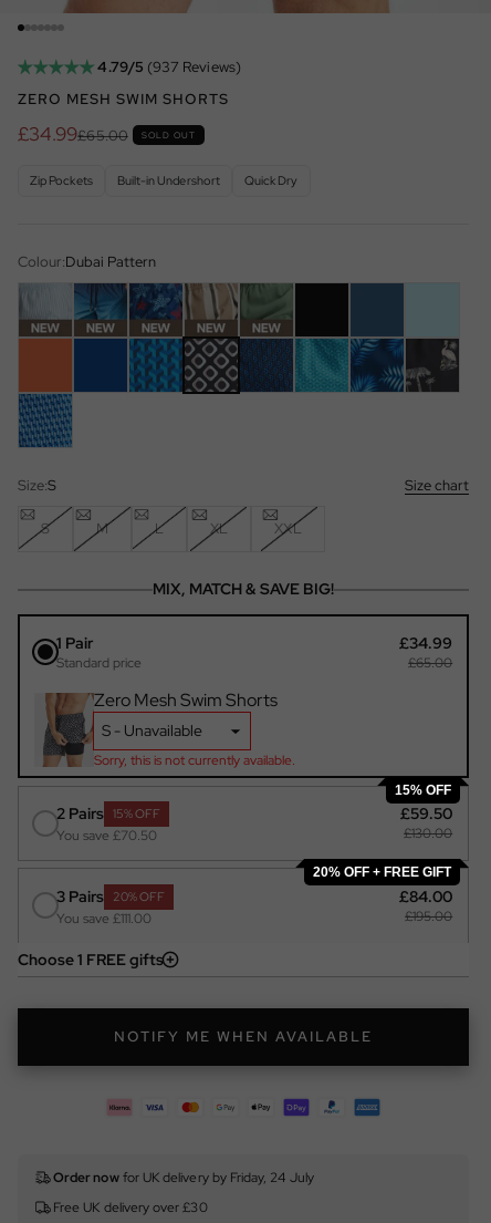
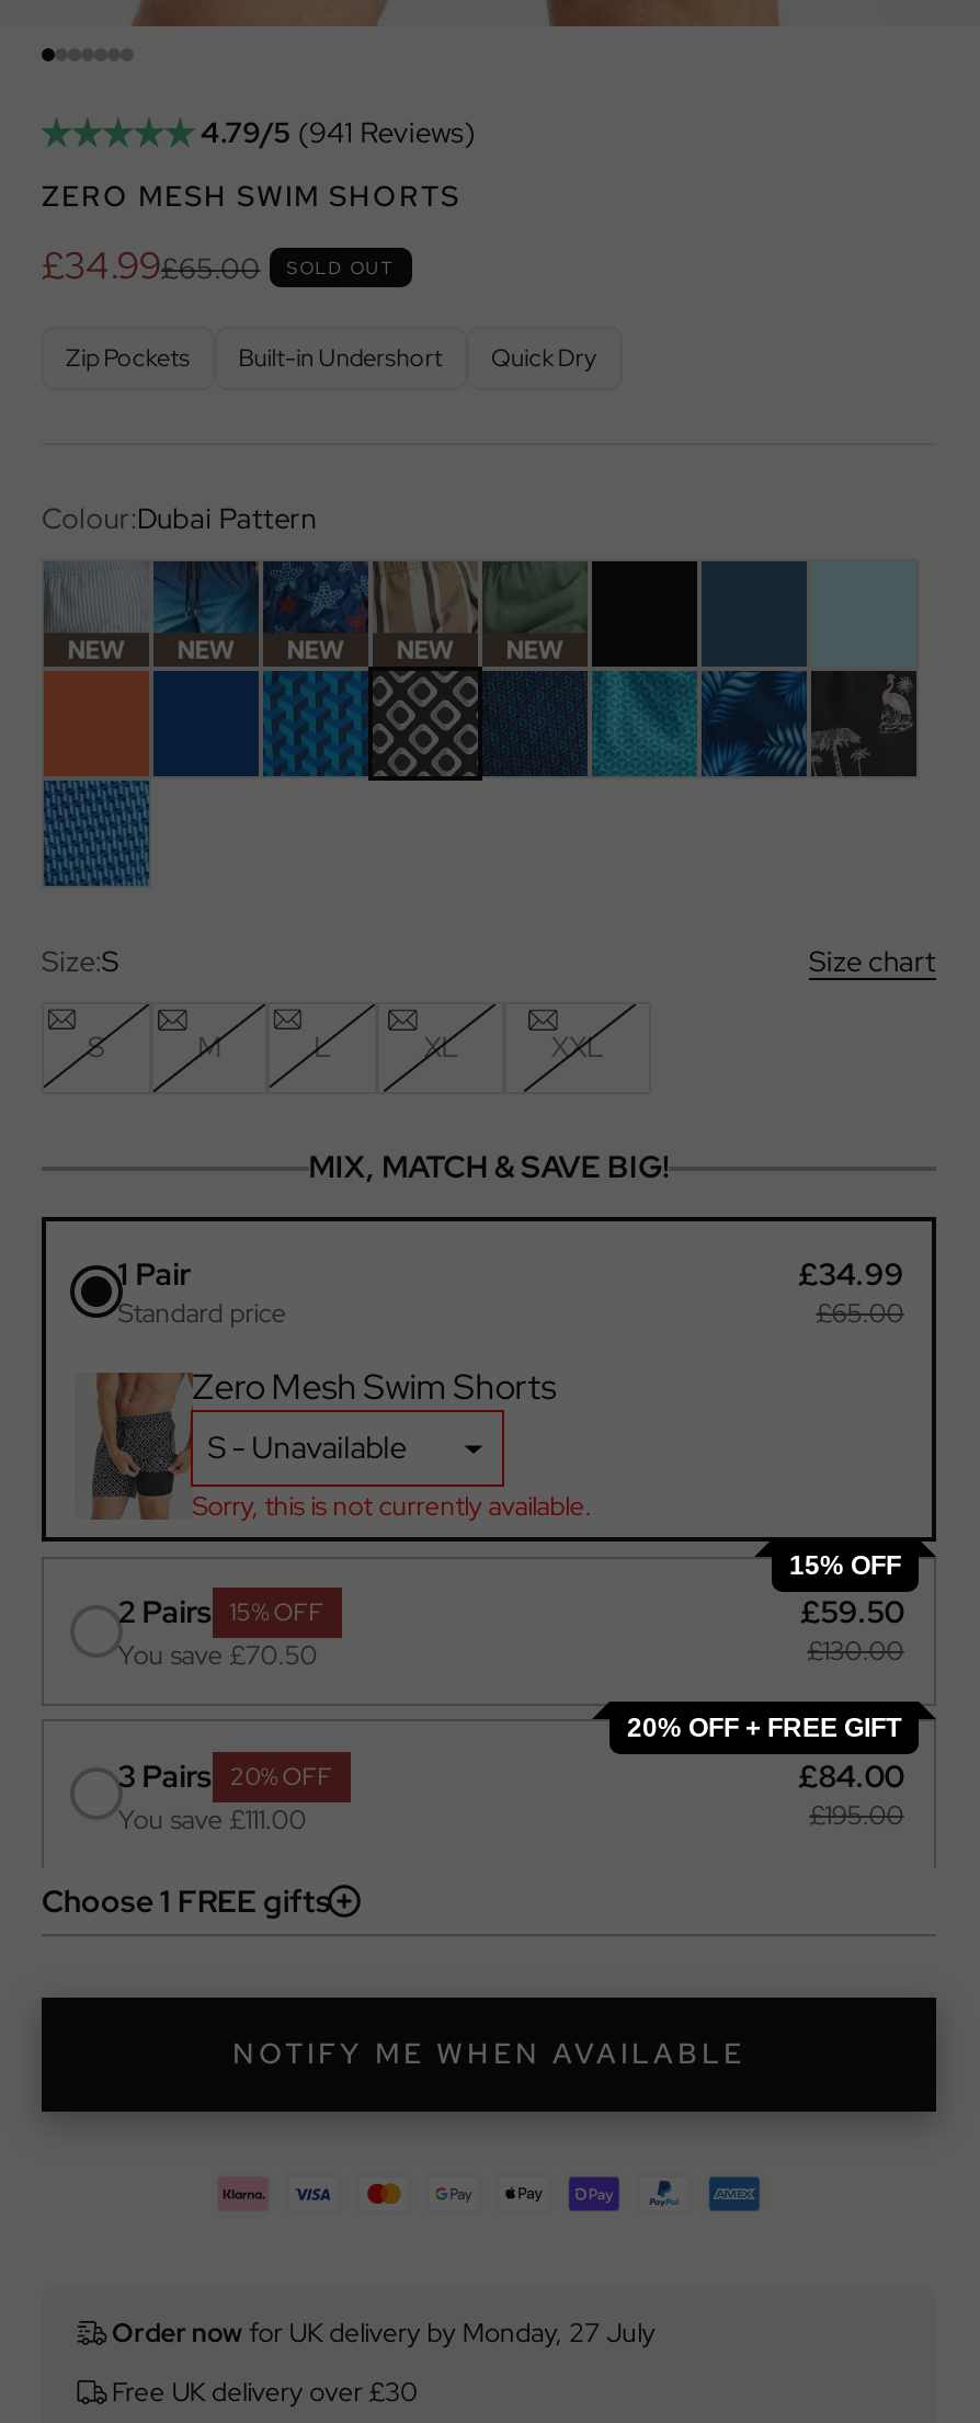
- 4.79/5 (937 Reviews)
+ 4.79/5 (941 Reviews)

- Order now for UK delivery by Friday, 24 July
+ Order now for UK delivery by Monday, 27 July
